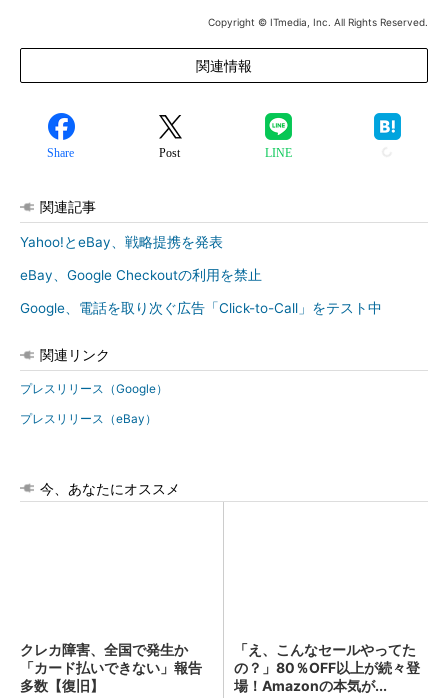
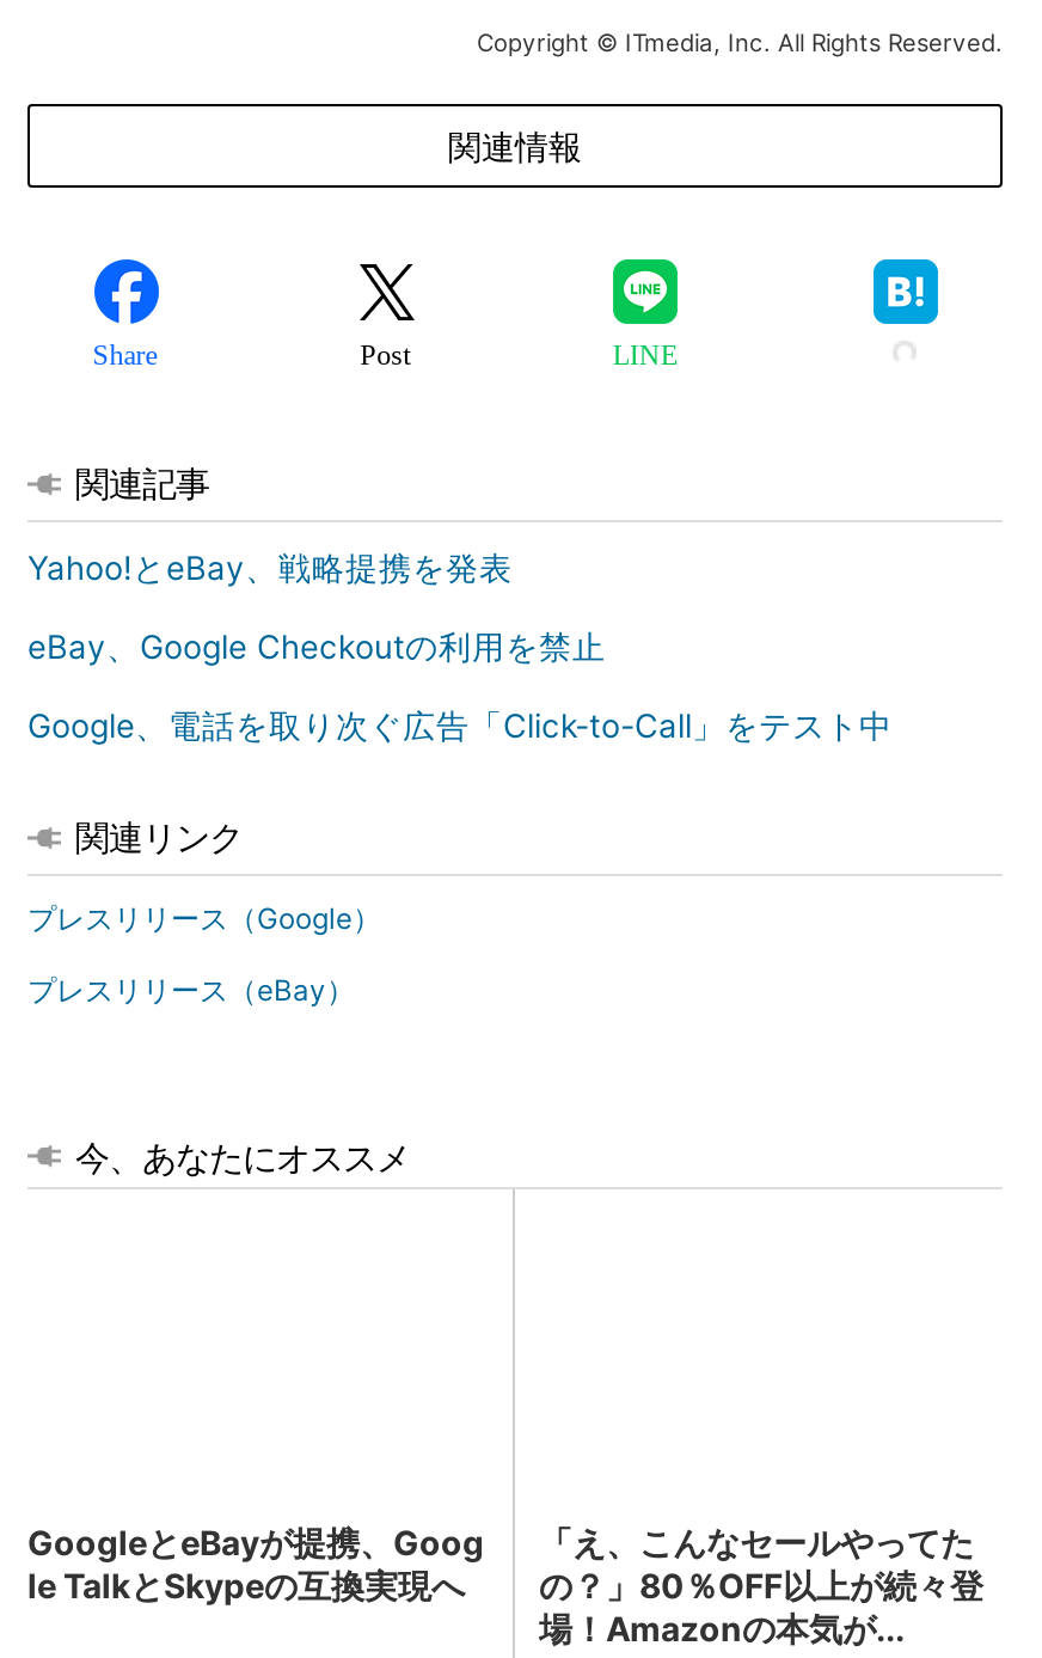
- クレカ障害、全国で発生か
- 「カード払いできない」報告
- 多数【復旧】
+ GoogleとeBayが提携、Goog
+ le TalkとSkypeの互換実現へ
